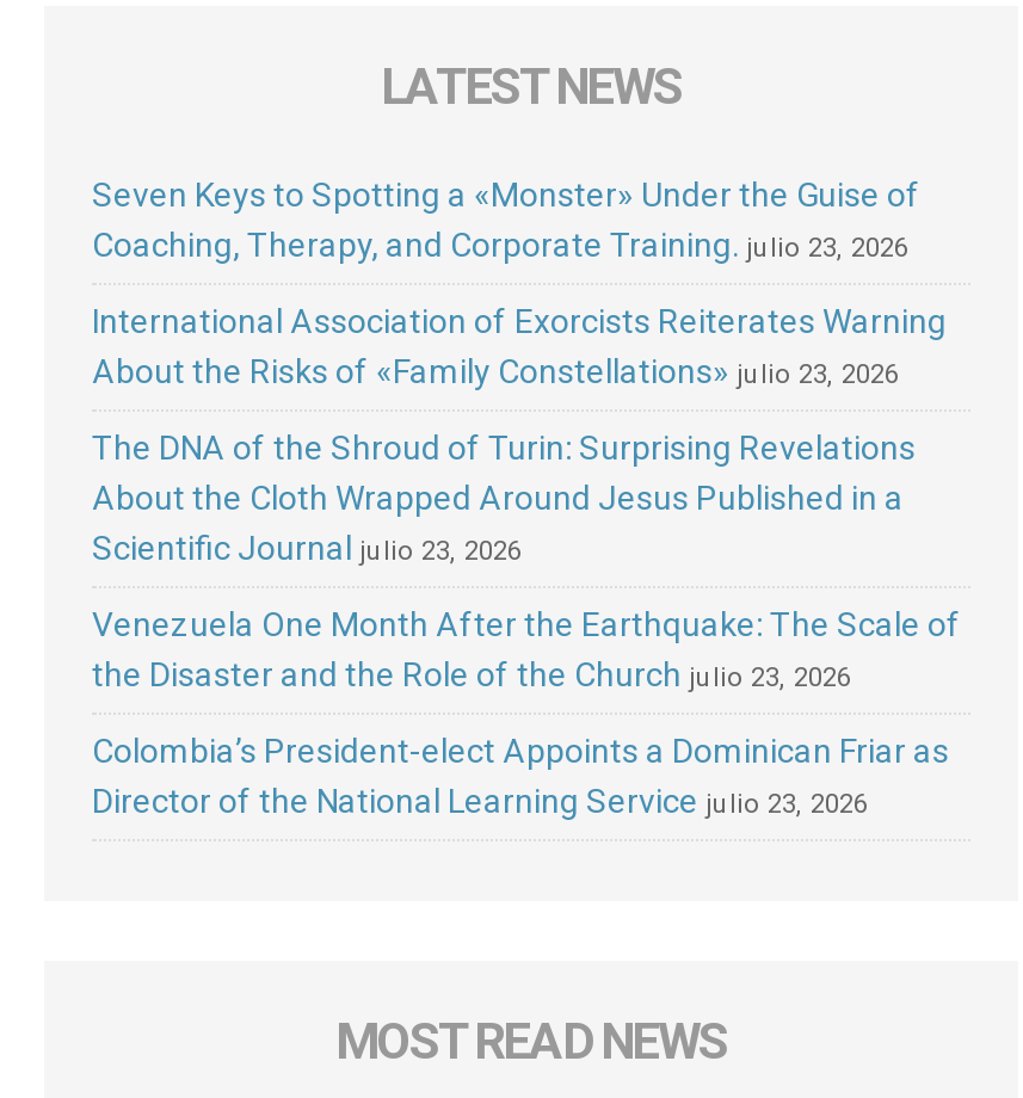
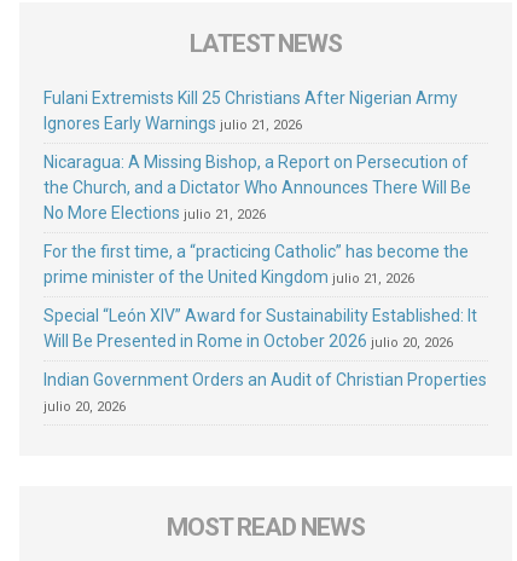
- Seven Keys to Spotting a «Monster» Under the Guise of
- Coaching, Therapy, and Corporate Training. julio 23, 2026
- International Association of Exorcists Reiterates Warning
- About the Risks of «Family Constellations» julio 23, 2026
- The DNA of the Shroud of Turin: Surprising Revelations
- About the Cloth Wrapped Around Jesus Published in a
- Scientific Journal julio 23, 2026
- Venezuela One Month After the Earthquake: The Scale of
- the Disaster and the Role of the Church julio 23, 2026
- Colombia’s President-elect Appoints a Dominican Friar as
- Director of the National Learning Service julio 23, 2026
+ Fulani Extremists Kill 25 Christians After Nigerian Army
+ Ignores Early Warnings julio 21, 2026
+ Nicaragua: A Missing Bishop, a Report on Persecution of
+ the Church, and a Dictator Who Announces There Will Be
+ No More Elections julio 21, 2026
+ For the first time, a “practicing Catholic” has become the
+ prime minister of the United Kingdom julio 21, 2026
+ Special “León XIV” Award for Sustainability Established: It
+ Will Be Presented in Rome in October 2026 julio 20, 2026
+ Indian Government Orders an Audit of Christian Properties
+ julio 20, 2026
